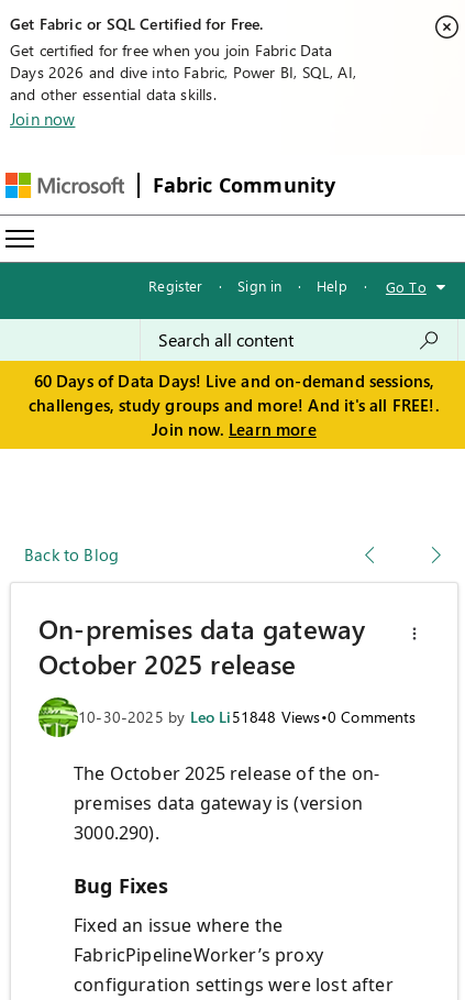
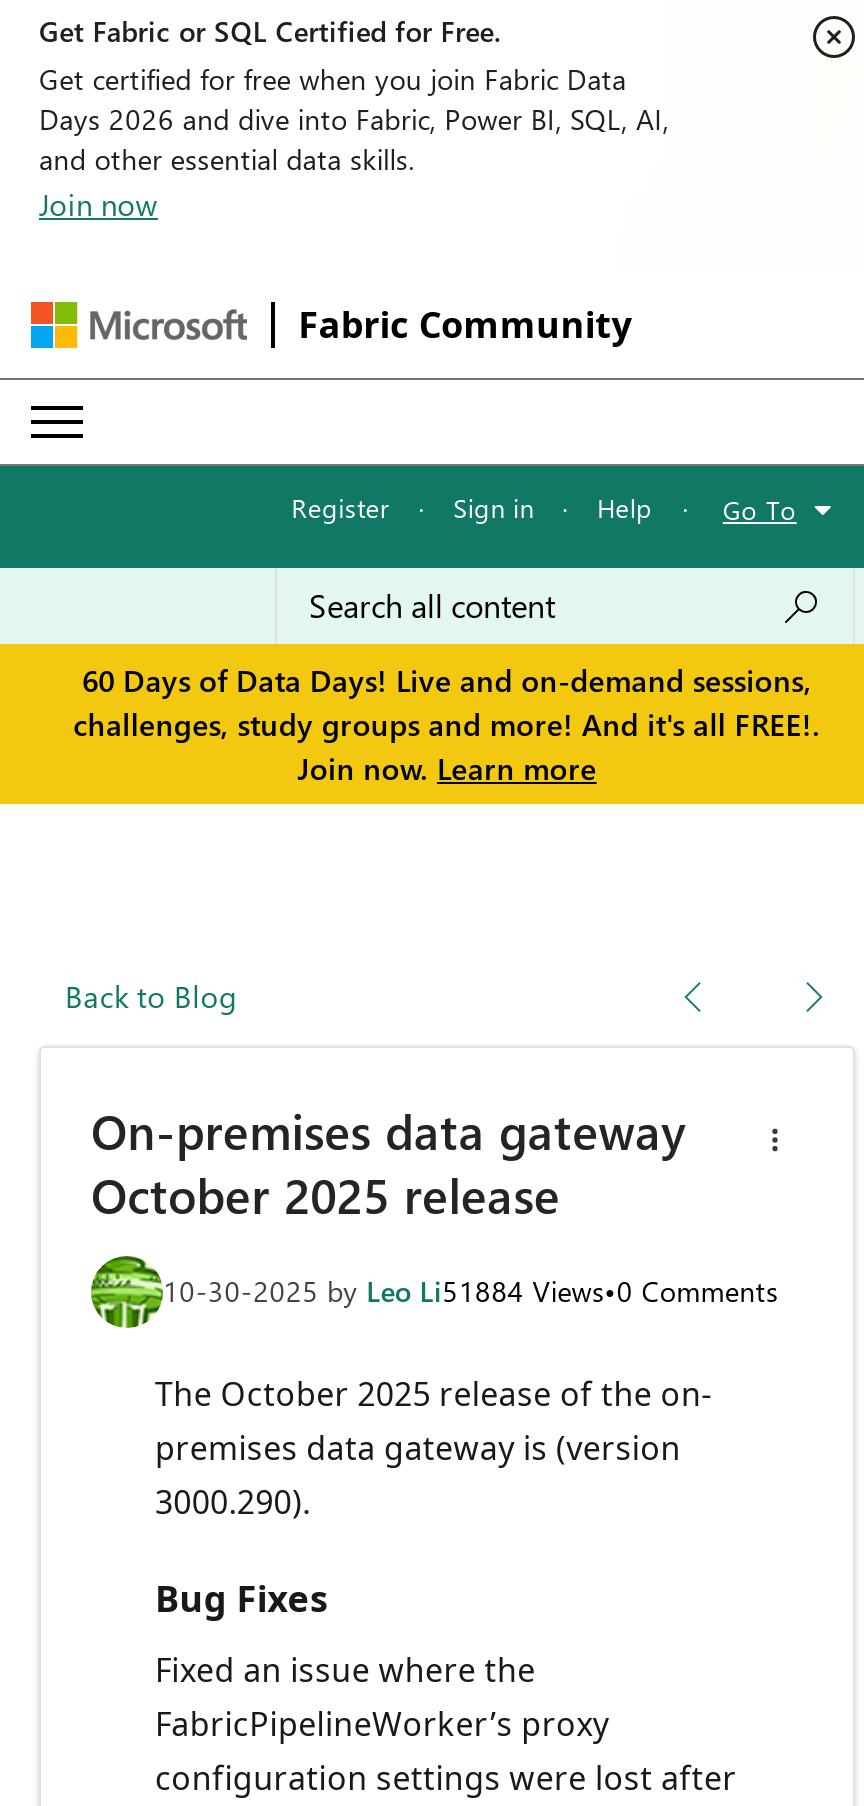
- 10-30-2025 by Leo Li51848 Views•0 Comments
+ 10-30-2025 by Leo Li51884 Views•0 Comments
